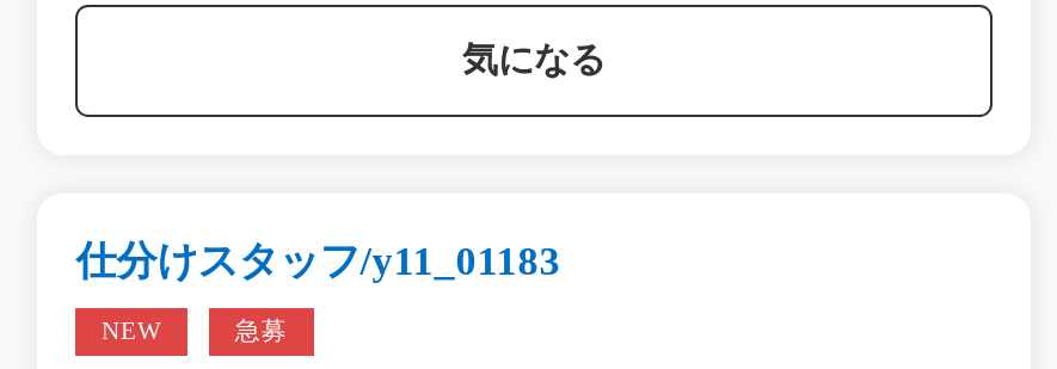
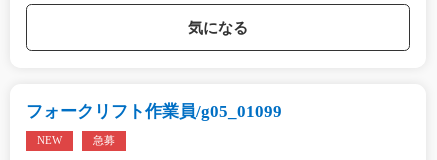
- 仕分けスタッフ/y11_01183
+ フォークリフト作業員/g05_01099
